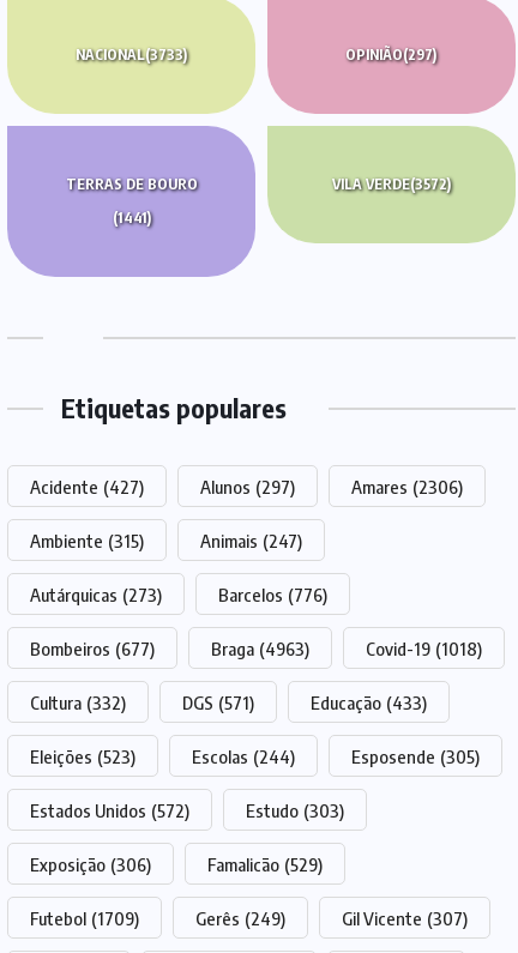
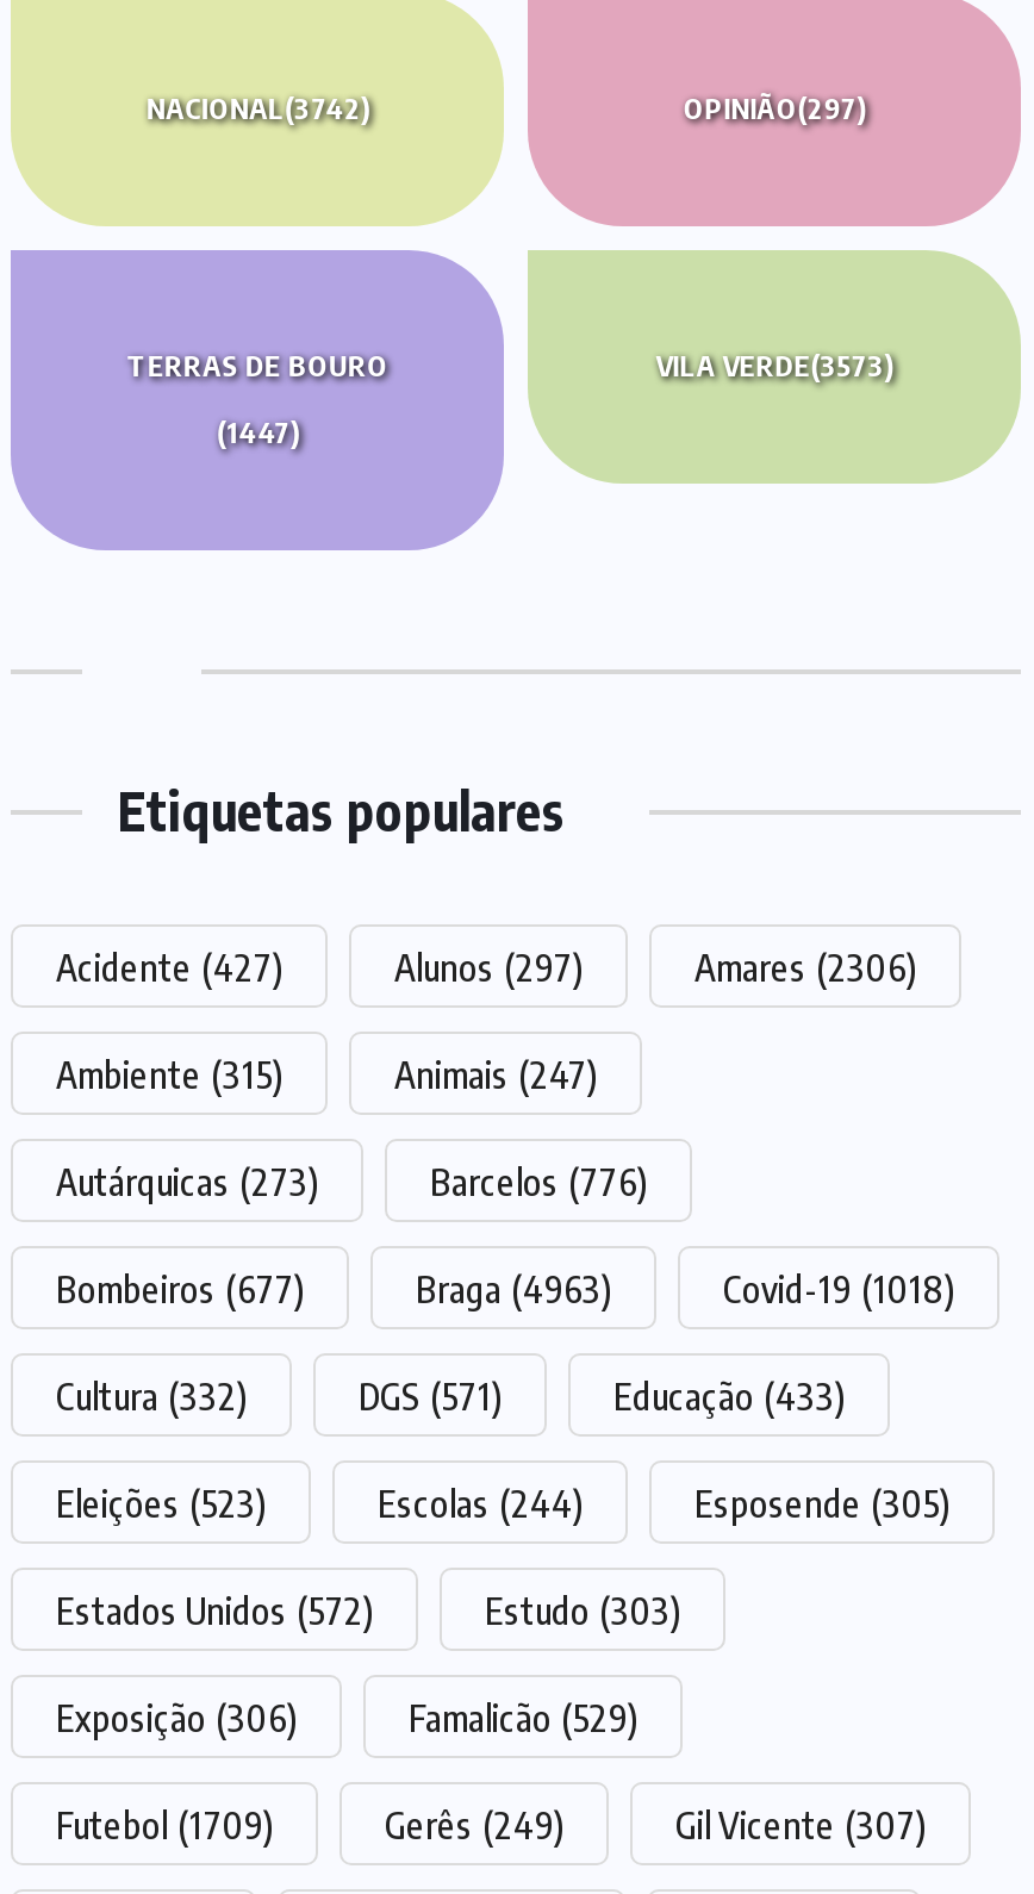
- NACIONAL(3733)
+ NACIONAL(3742)

- VILA VERDE(3572)
+ VILA VERDE(3573)

- (1441)
+ (1447)
